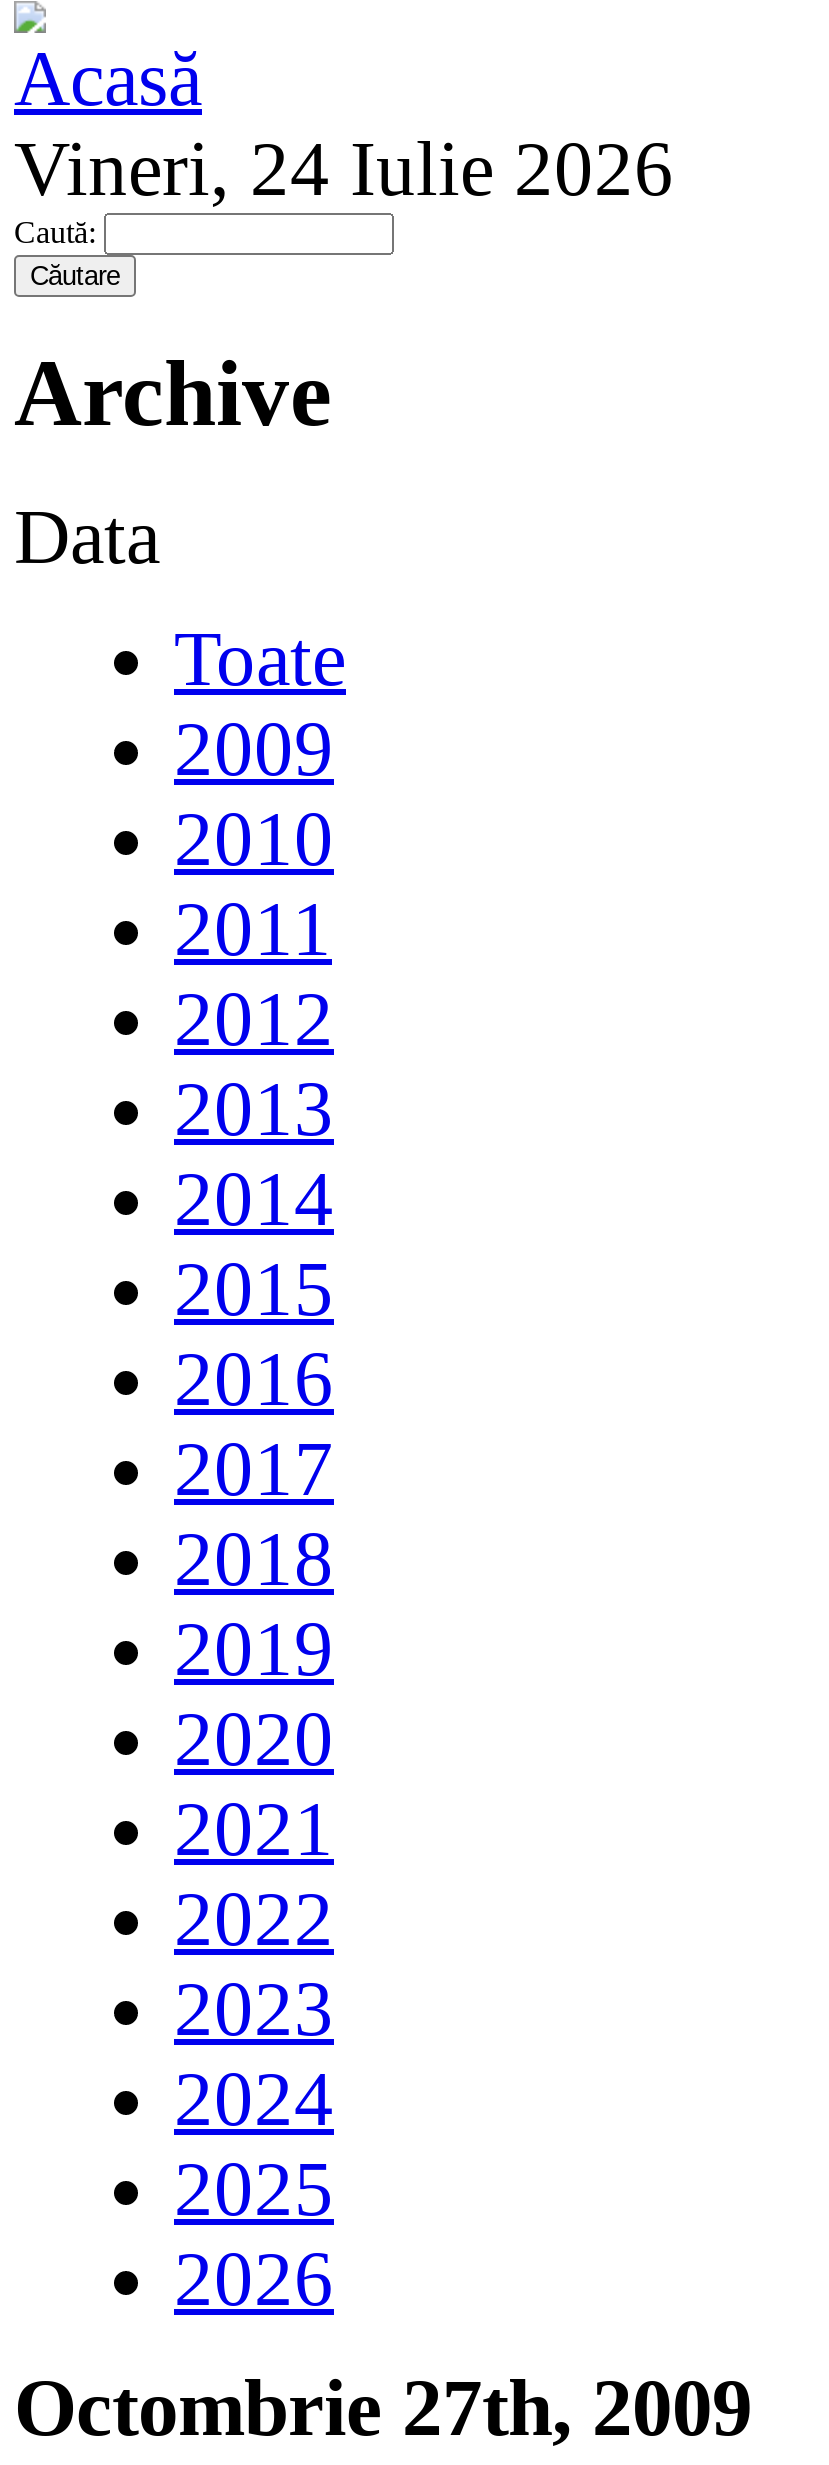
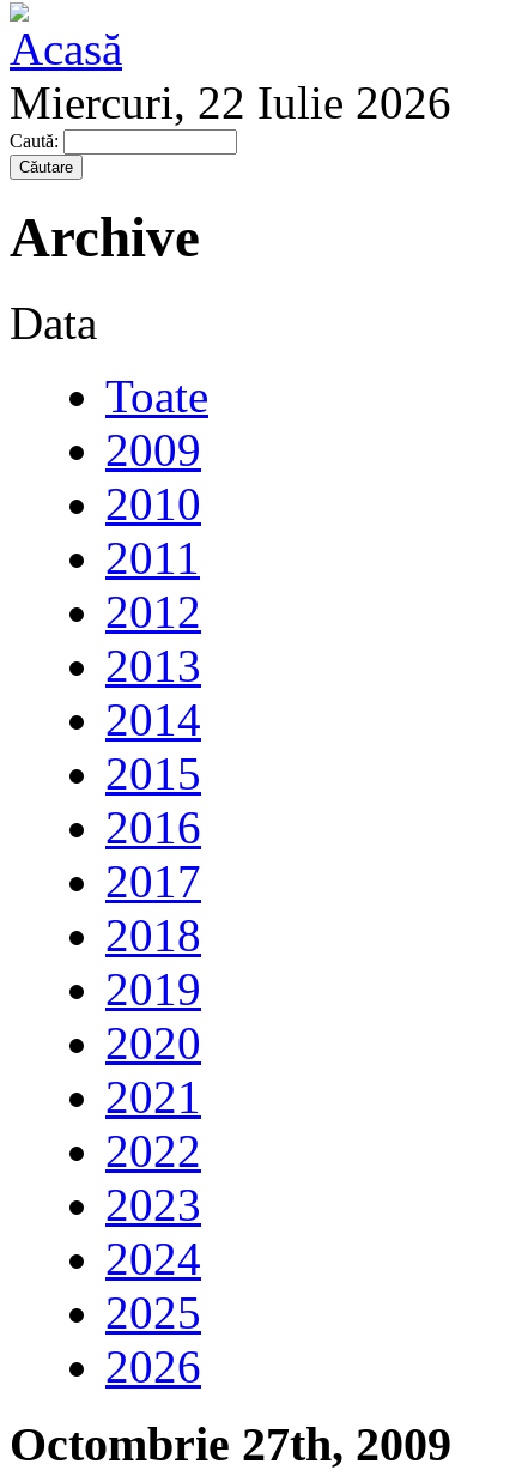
- Vineri, 24 Iulie 2026
+ Miercuri, 22 Iulie 2026
